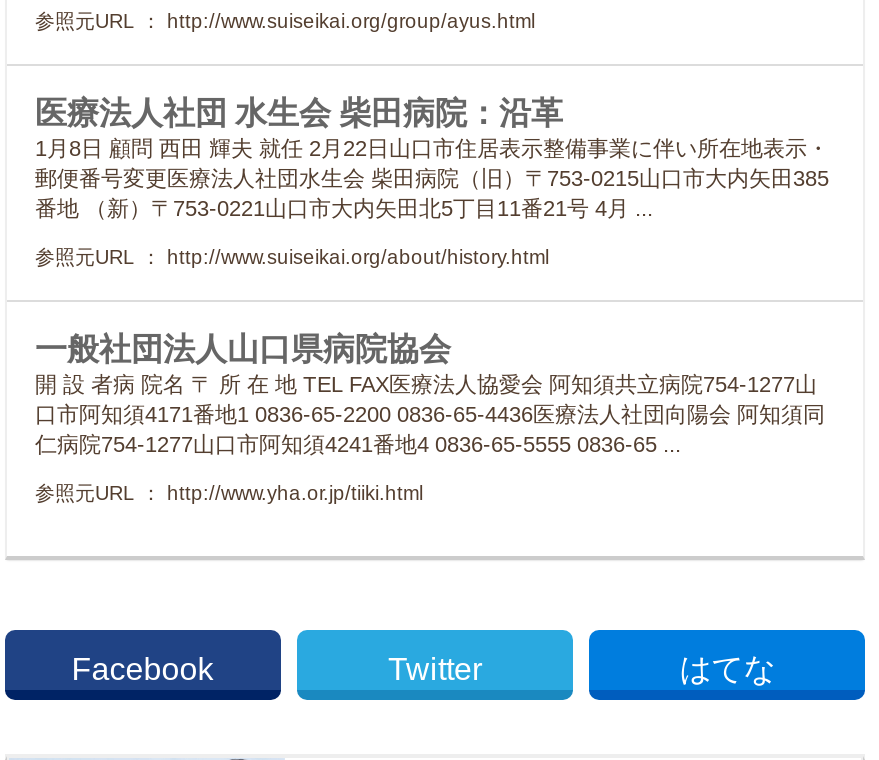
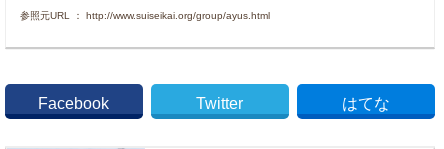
- 医療法人社団 水生会 柴田病院：沿革
- 1月8日 顧問 西田 輝夫 就任 2月22日山口市住居表示整備事業に伴い所在地表示・
- 郵便番号変更医療法人社団水生会 柴田病院（旧）〒753-0215山口市大内矢田385
- 番地 （新）〒753-0221山口市大内矢田北5丁目11番21号 4月 ...
- 参照元URL ： http://www.suiseikai.org/about/history.html
- 一般社団法人山口県病院協会
- 開 設 者病 院名 〒 所 在 地 TEL FAX医療法人協愛会 阿知須共立病院754-1277山
- 口市阿知須4171番地1 0836-65-2200 0836-65-4436医療法人社団向陽会 阿知須同
- 仁病院754-1277山口市阿知須4241番地4 0836-65-5555 0836-65 ...
- 参照元URL ： http://www.yha.or.jp/tiiki.html
